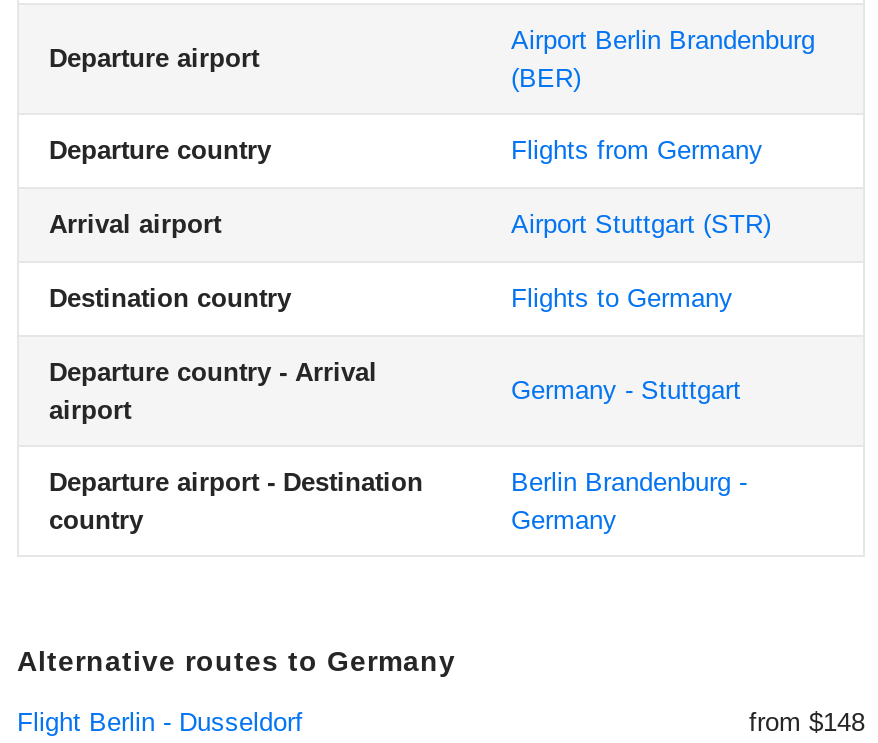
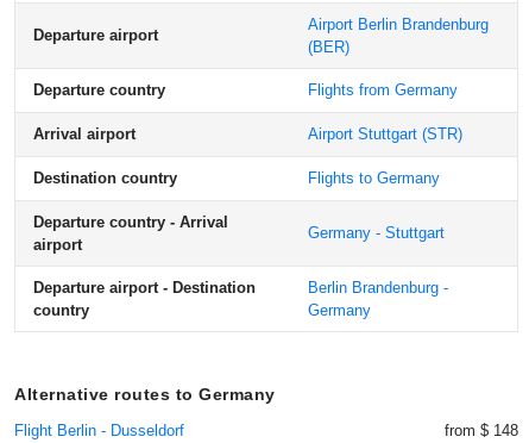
- from $148
+ from $ 148
